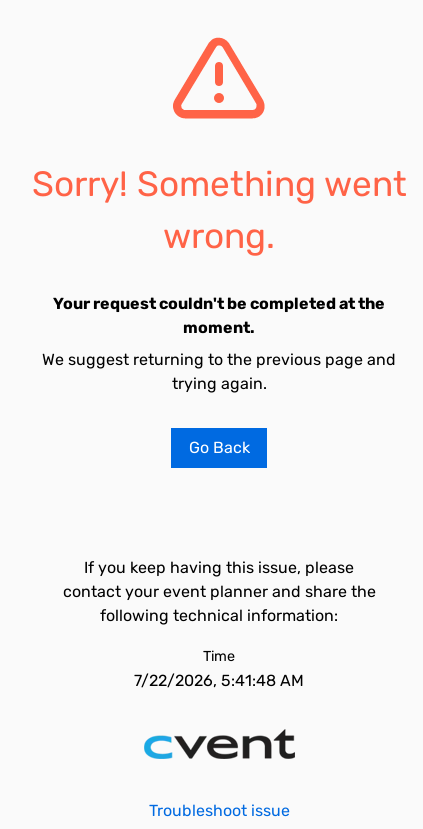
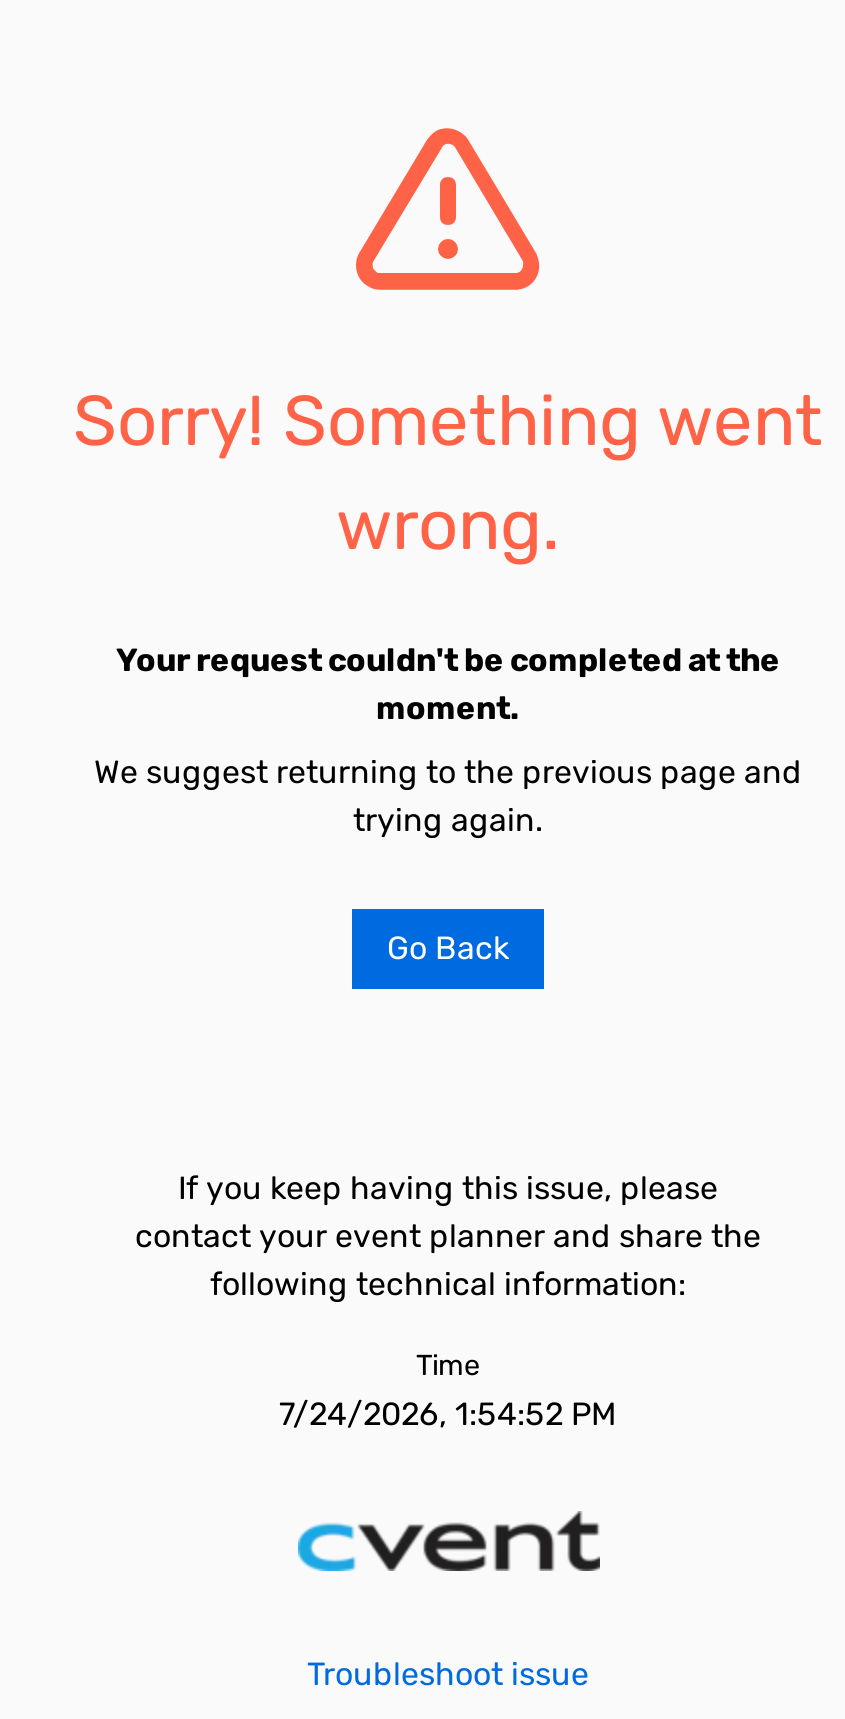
- 7/22/2026, 5:41:48 AM
+ 7/24/2026, 1:54:52 PM
